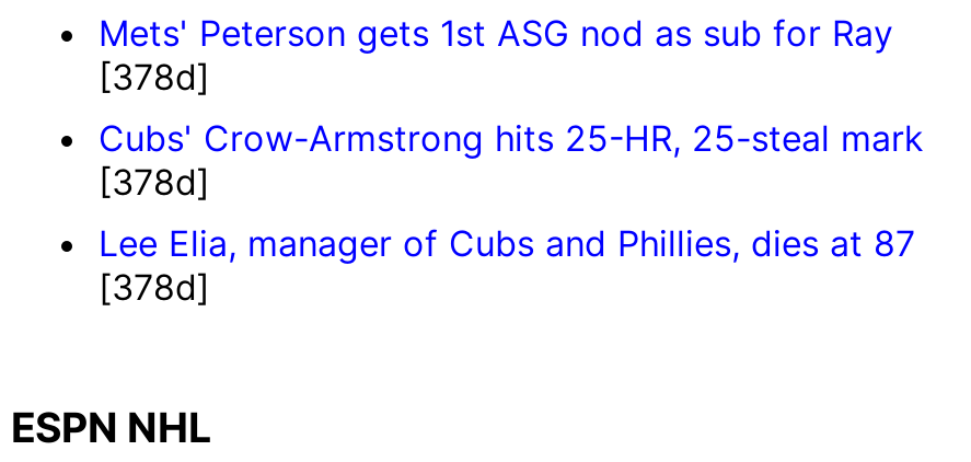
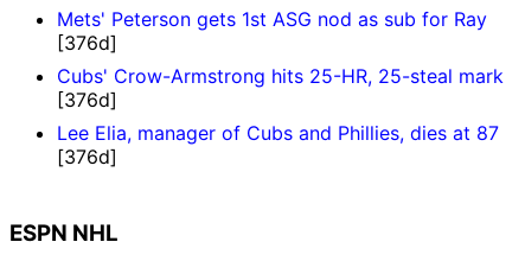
- [378d]
+ [376d]

- [378d]
+ [376d]

- [378d]
+ [376d]
